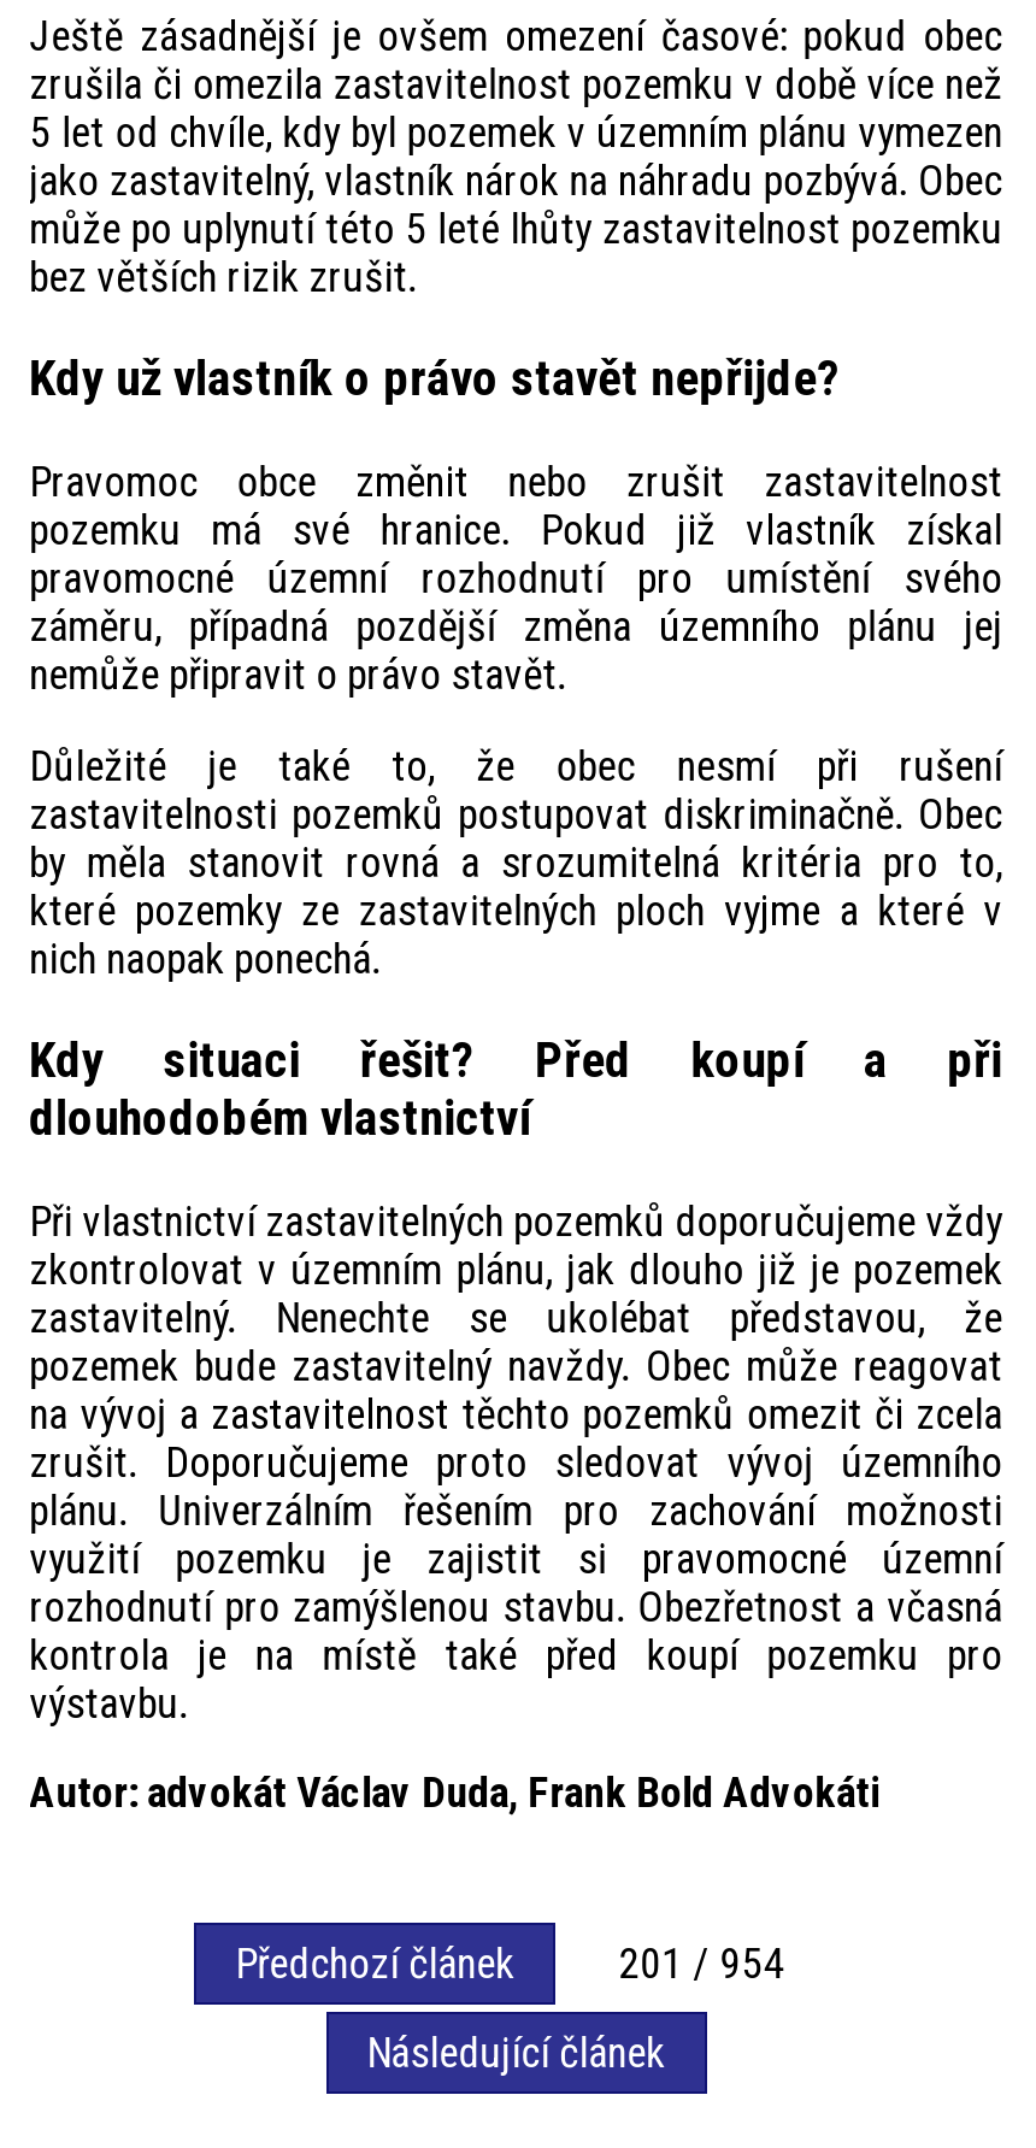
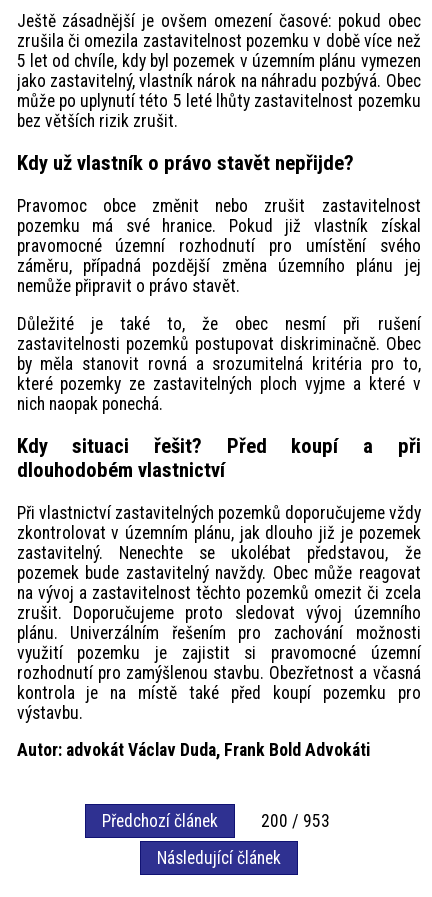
- Předchozí článek 201 / 954
+ Předchozí článek 200 / 953
